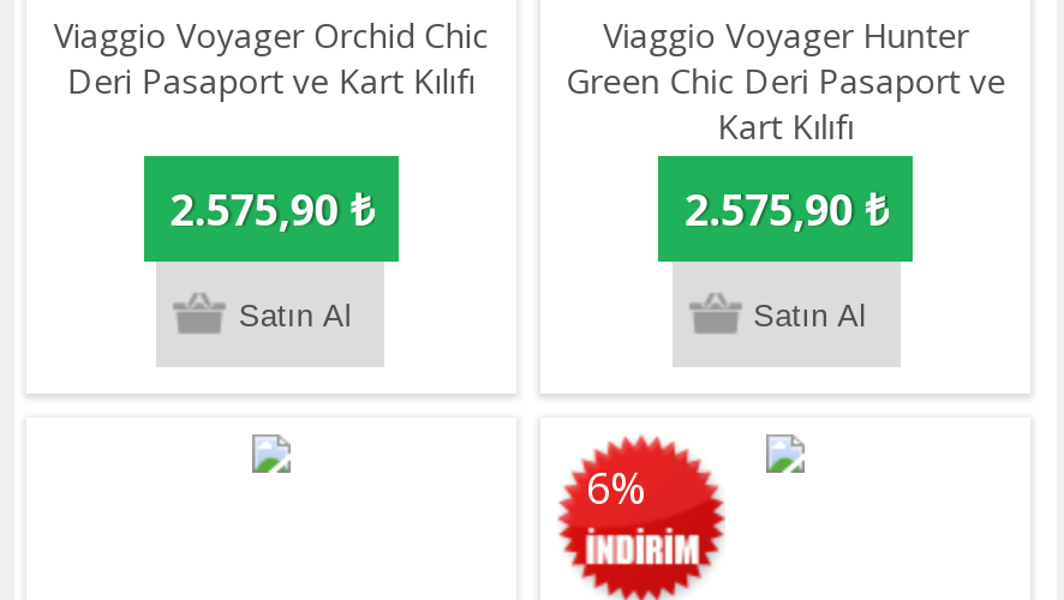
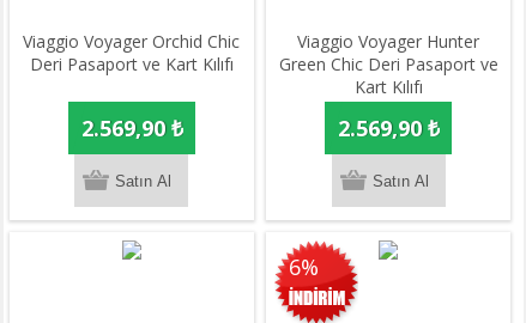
- 2.575,90 ₺
+ 2.569,90 ₺

- 2.575,90 ₺
+ 2.569,90 ₺
